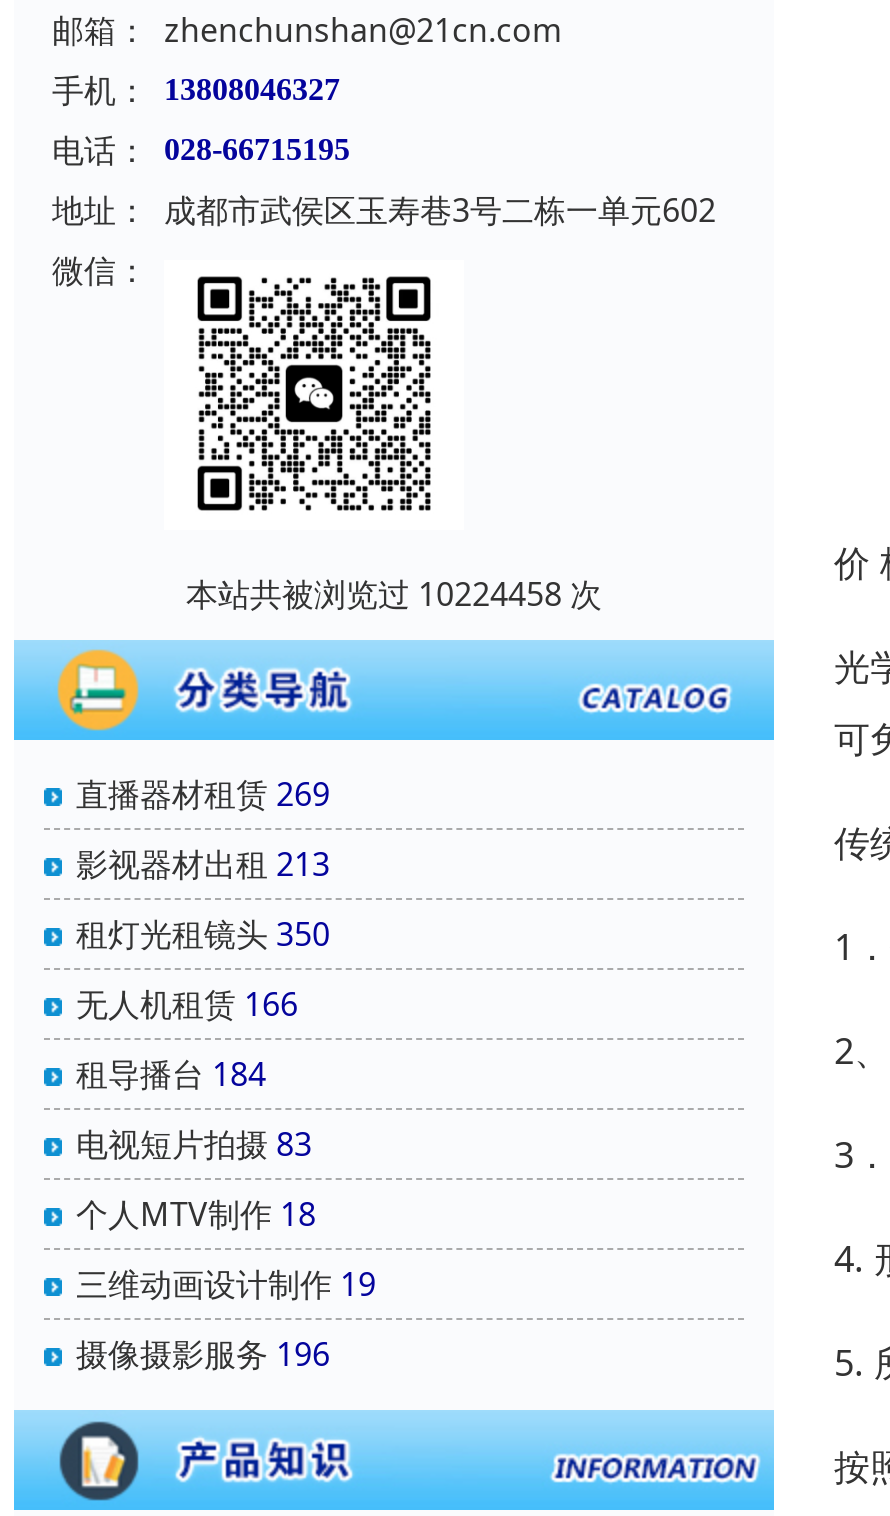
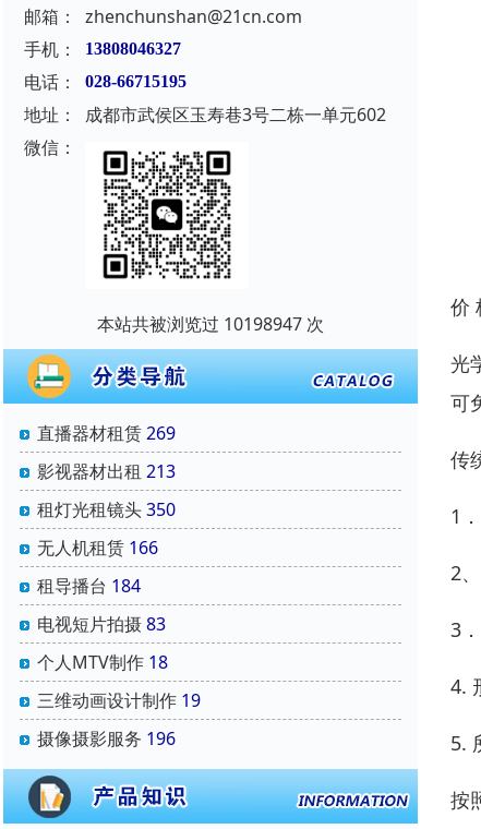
- 本站共被浏览过 10224458 次
+ 本站共被浏览过 10198947 次
